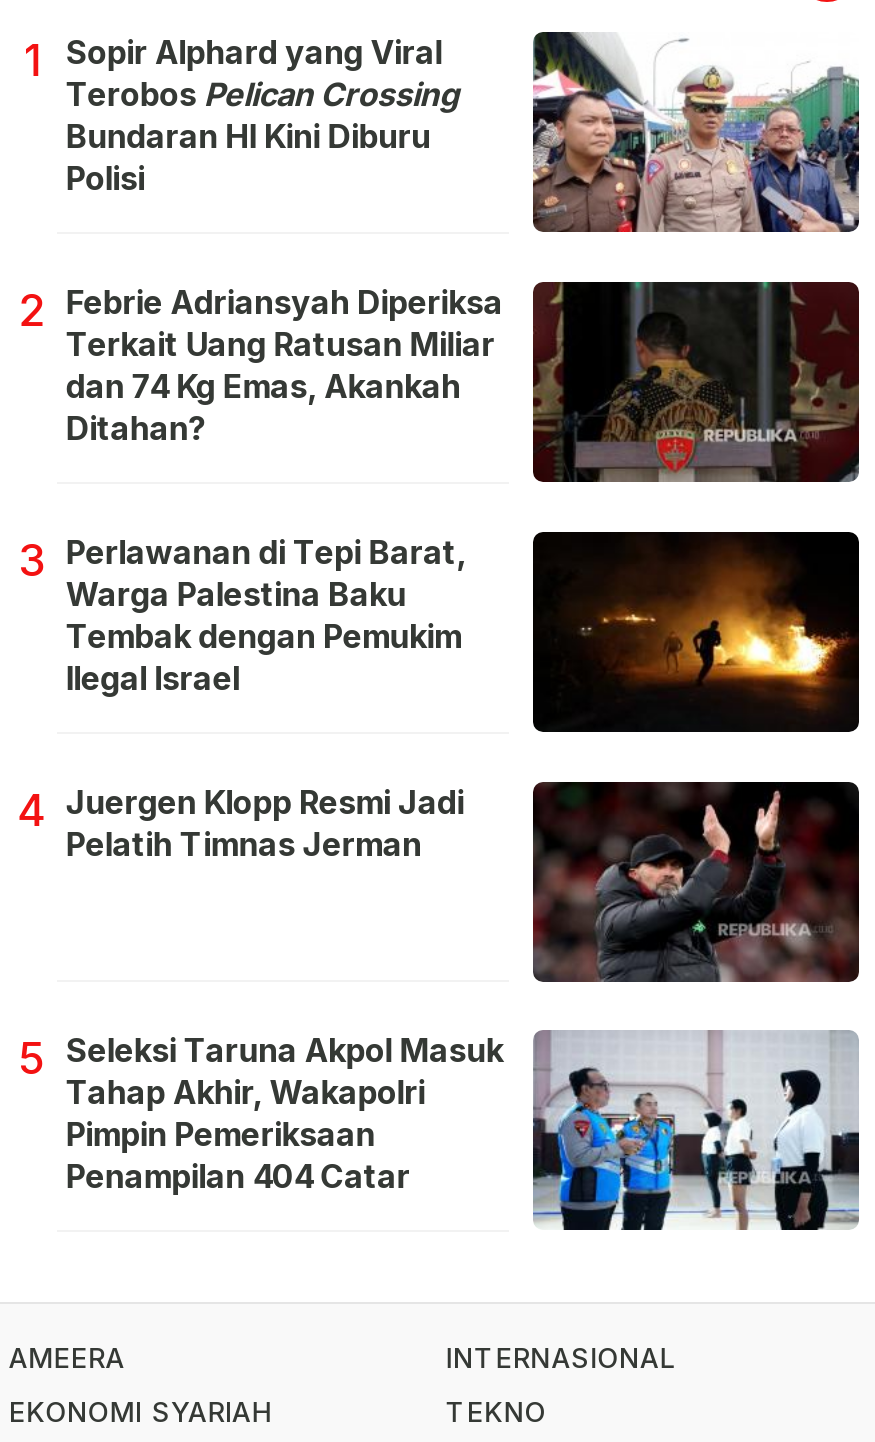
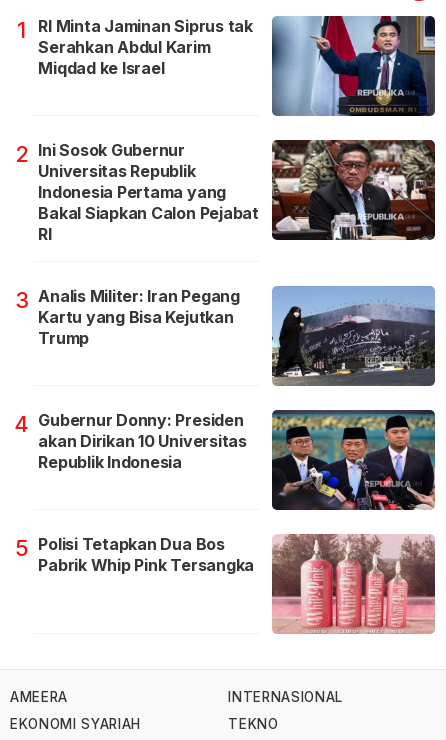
- [image]
- Sopir Alphard yang Viral
- Terobos Pelican Crossing
- Bundaran HI Kini Diburu
- Polisi
+ [image]
+ RI Minta Jaminan Siprus tak
+ Serahkan Abdul Karim
+ Miqdad ke Israel

- [image]
- 2 Febrie Adriansyah Diperiksa
- Terkait Uang Ratusan Miliar
- dan 74 Kg Emas, Akankah
- Ditahan?
+ [image]
+ 2 Ini Sosok Gubernur
+ Universitas Republik
+ Indonesia Pertama yang
+ Bakal Siapkan Calon Pejabat
+ RI

- [image]
- 3 Perlawanan di Tepi Barat,
- Warga Palestina Baku
- Tembak dengan Pemukim
- Ilegal Israel
+ [image]
+ 3 Analis Militer: Iran Pegang
+ Kartu yang Bisa Kejutkan
+ Trump

- [image]
- 4 Juergen Klopp Resmi Jadi
- Pelatih Timnas Jerman
+ [image]
+ 4 Gubernur Donny: Presiden
+ akan Dirikan 10 Universitas
+ Republik Indonesia

- [image]
- 5 Seleksi Taruna Akpol Masuk
- Tahap Akhir, Wakapolri
- Pimpin Pemeriksaan
- Penampilan 404 Catar
+ [image]
+ 5 Polisi Tetapkan Dua Bos
+ Pabrik Whip Pink Tersangka
